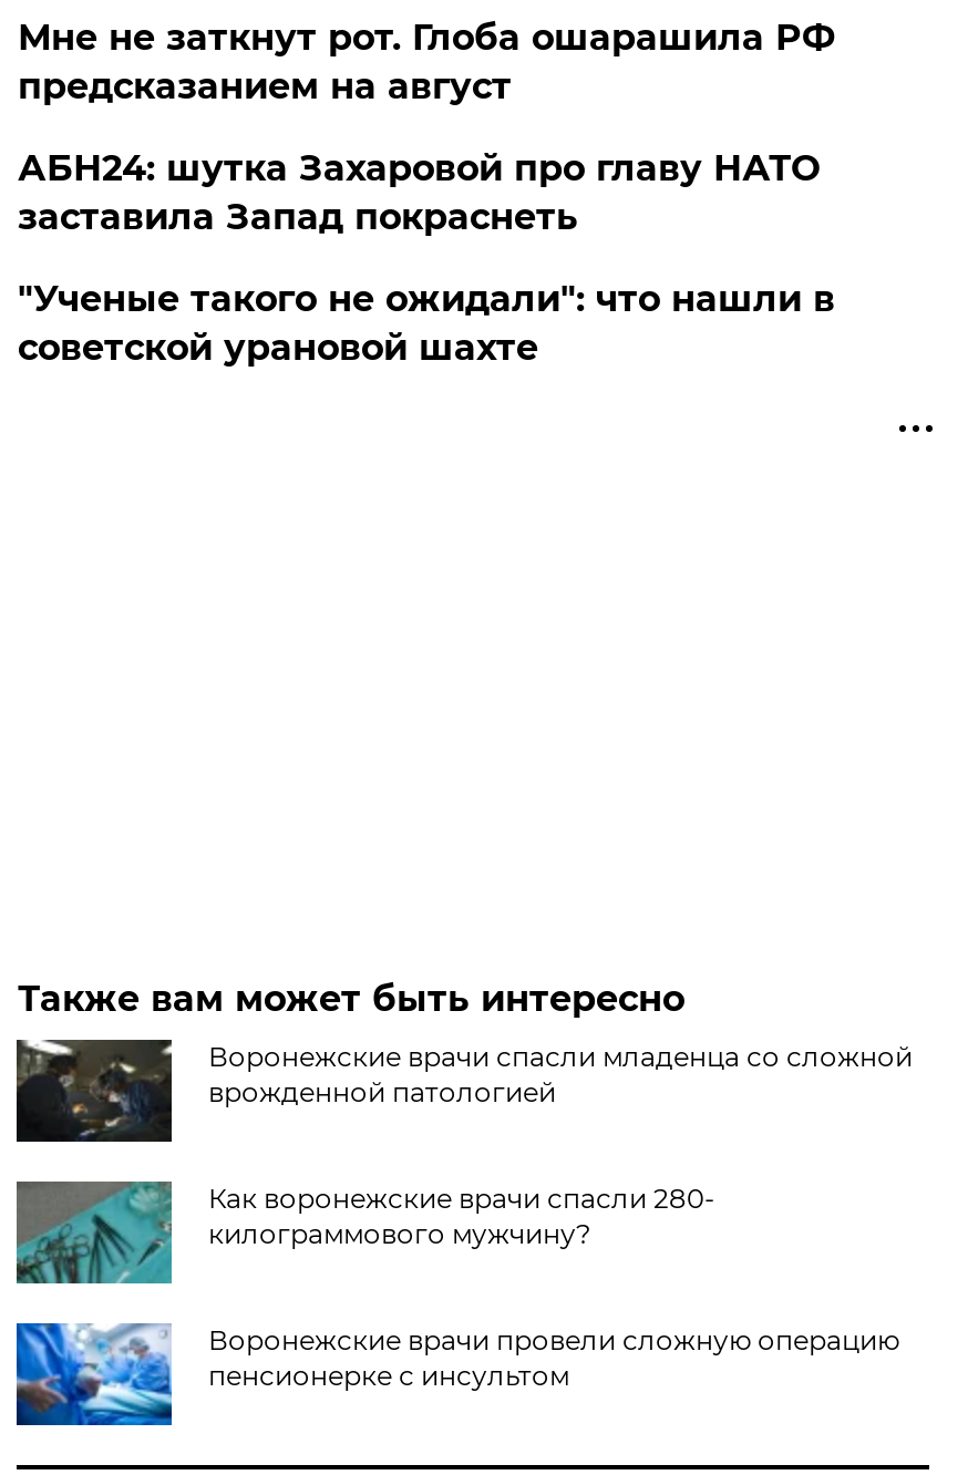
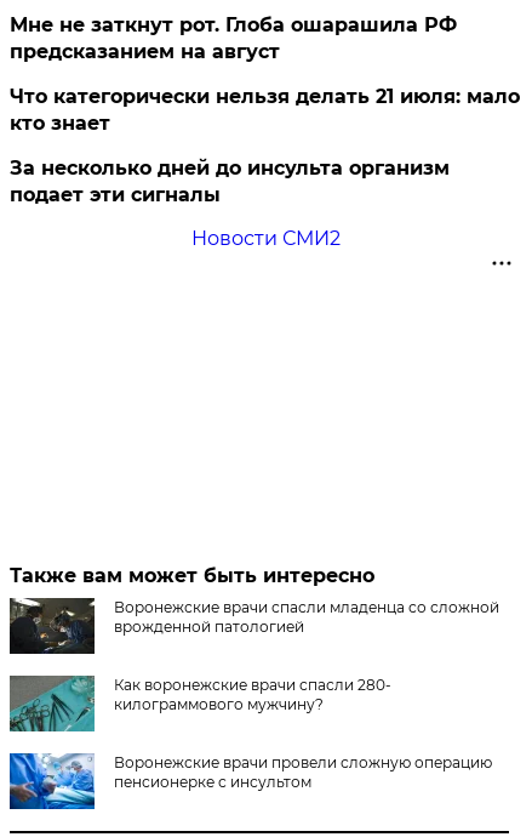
- АБН24: шутка Захаровой про главу НАТО
- заставила Запад покраснеть
- "Ученые такого не ожидали": что нашли в
- советской урановой шахте
+ Что категорически нельзя делать 21 июля: мало
+ кто знает
+ За несколько дней до инсульта организм
+ подает эти сигналы
+ Новости СМИ2
